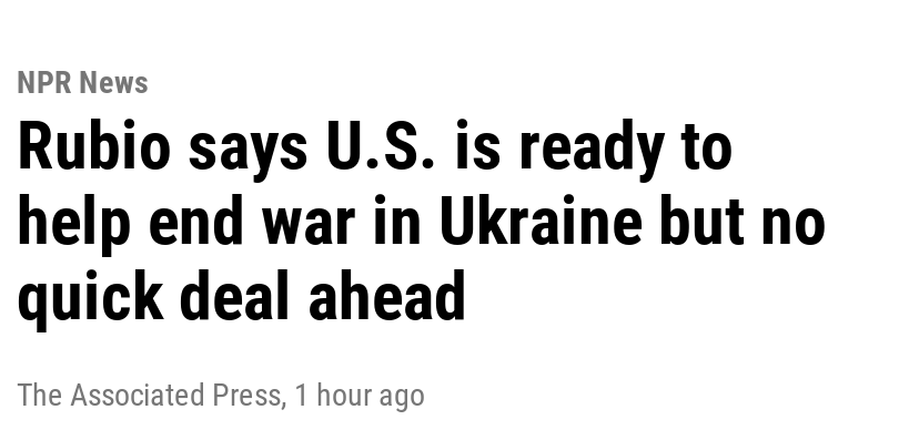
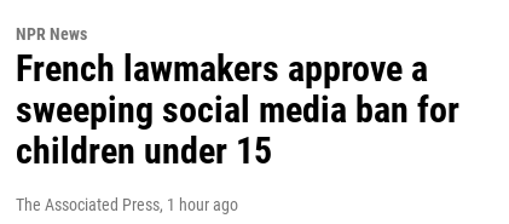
- Rubio says U.S. is ready to
- help end war in Ukraine but no
- quick deal ahead
+ French lawmakers approve a
+ sweeping social media ban for
+ children under 15
